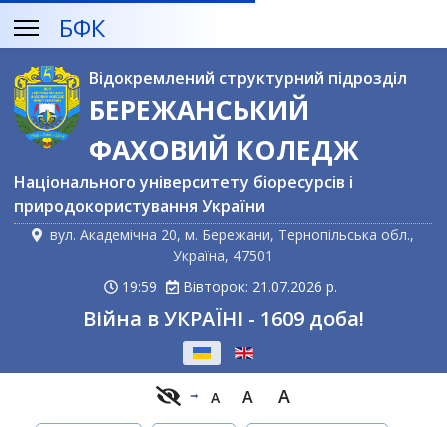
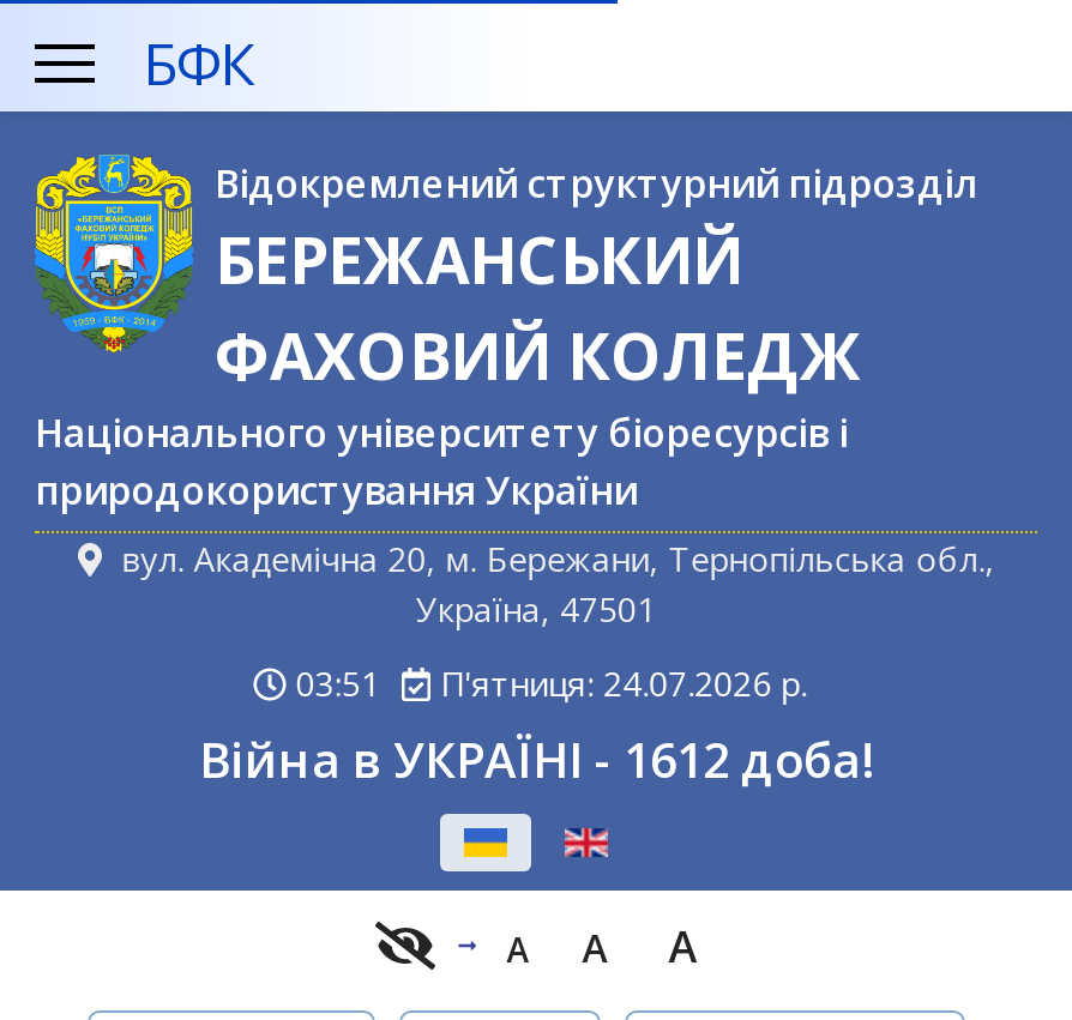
- 19:59
+ 03:51

- Вівторок: 21.07.2026 р.
+ П'ятниця: 24.07.2026 р.

- Війна в УКРАЇНІ - 1609 доба!
+ Війна в УКРАЇНІ - 1612 доба!
